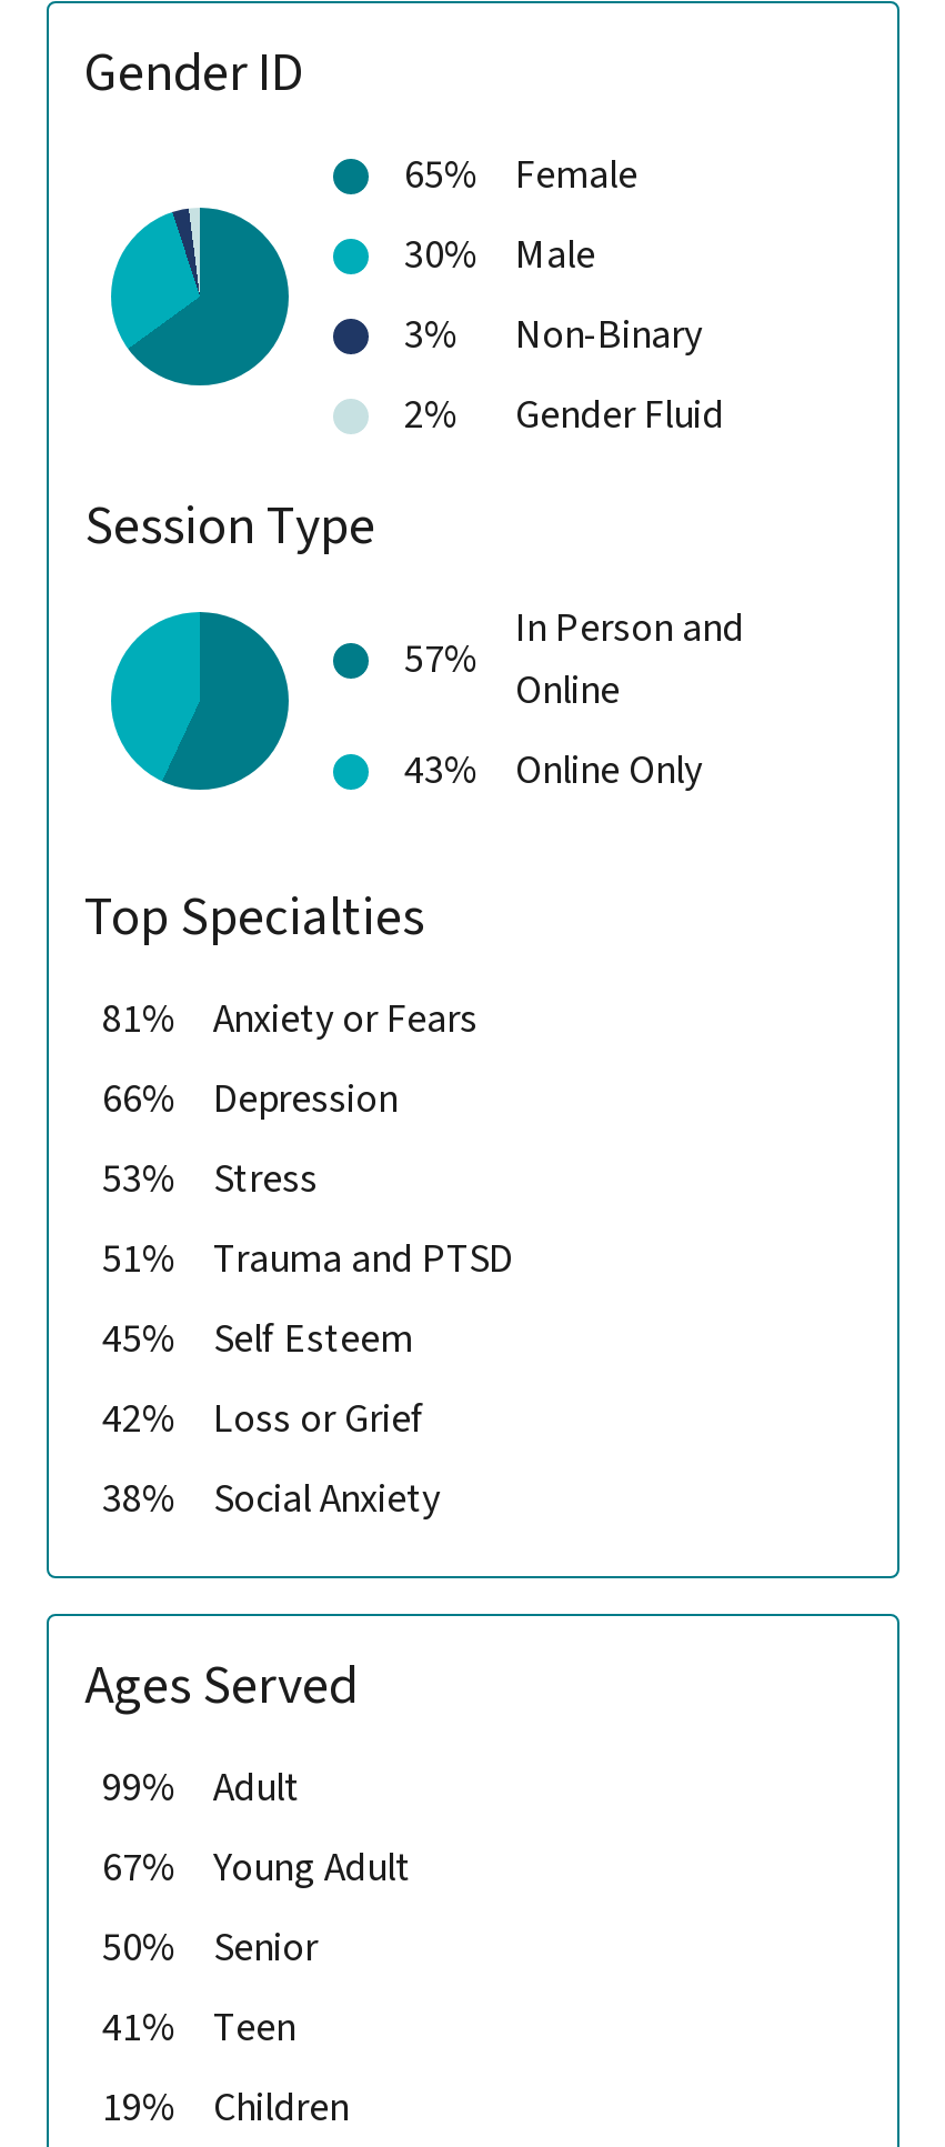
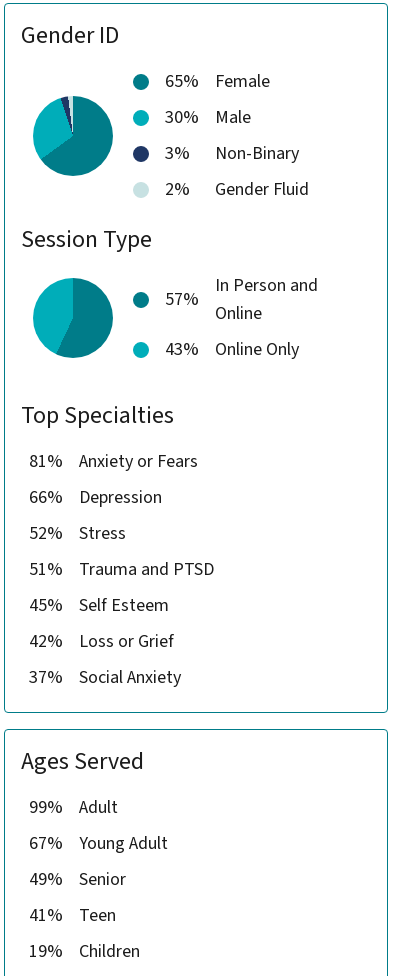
- 53% Stress
+ 52% Stress

- 38% Social Anxiety
+ 37% Social Anxiety

- 50% Senior
+ 49% Senior
